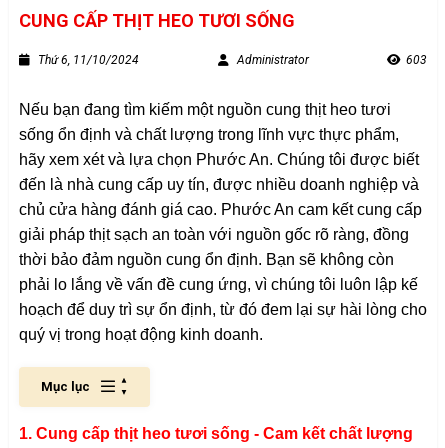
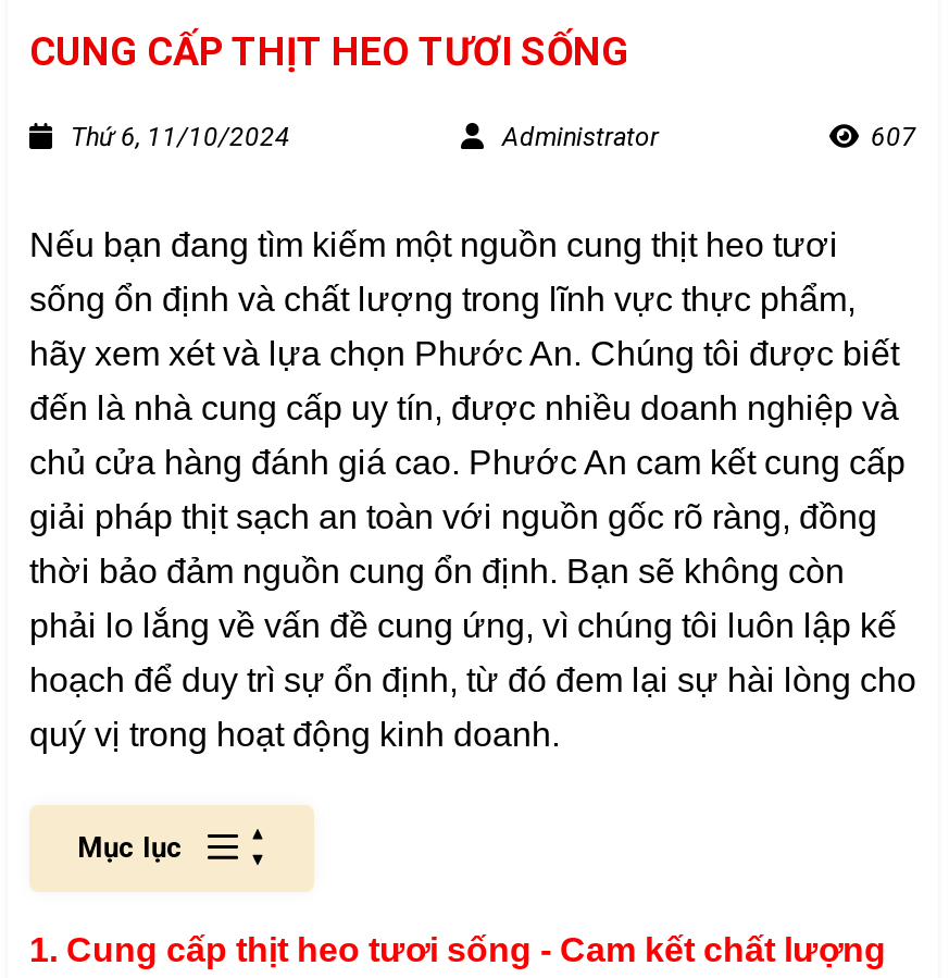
- 603
+ 607
